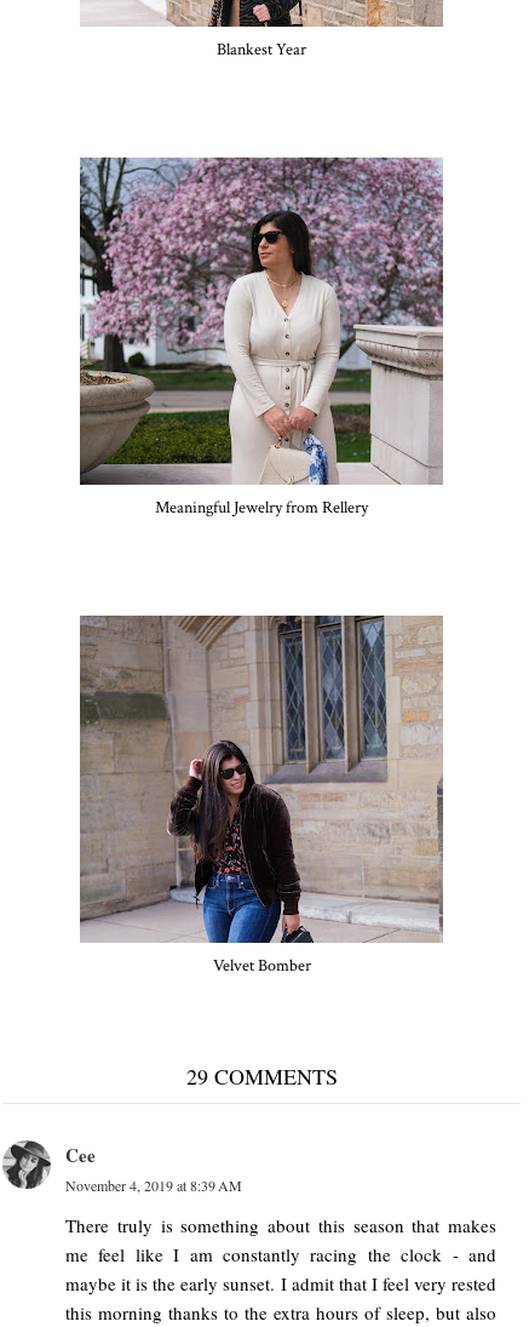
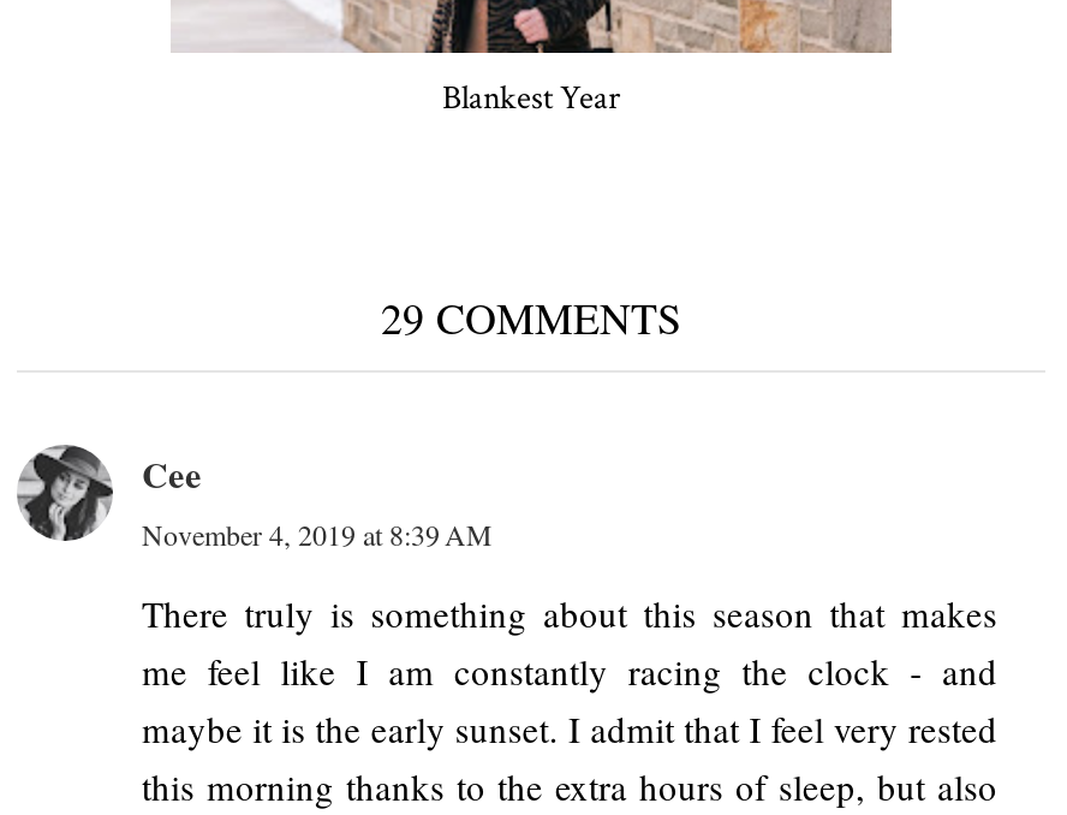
- [image]
- Meaningful Jewelry from Rellery

- [image]
- Velvet Bomber
